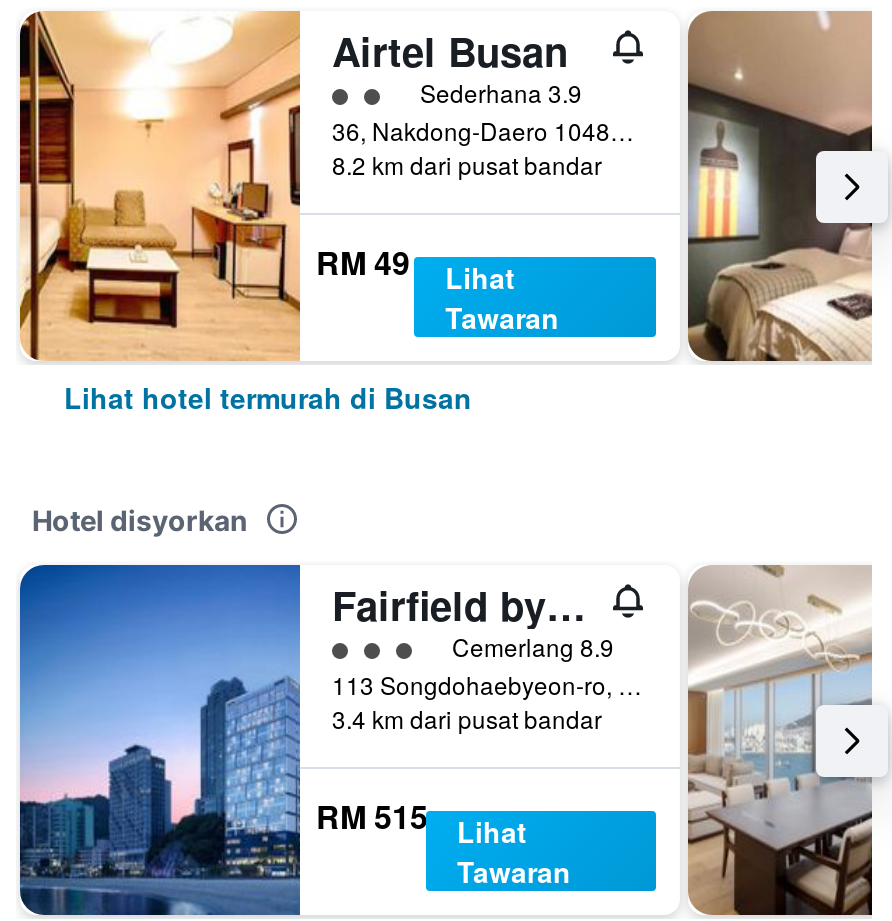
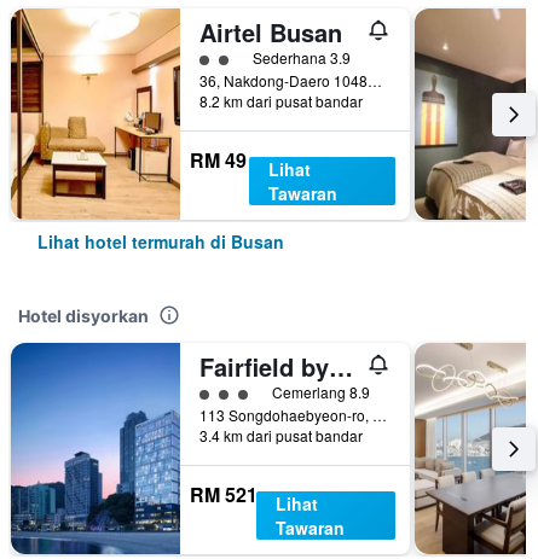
- RM 515 Lihat
+ RM 521 Lihat
